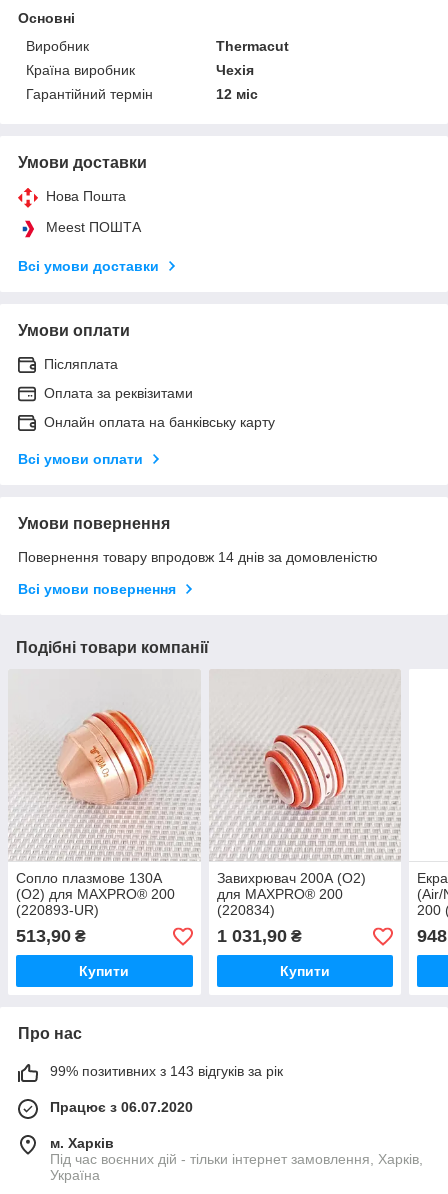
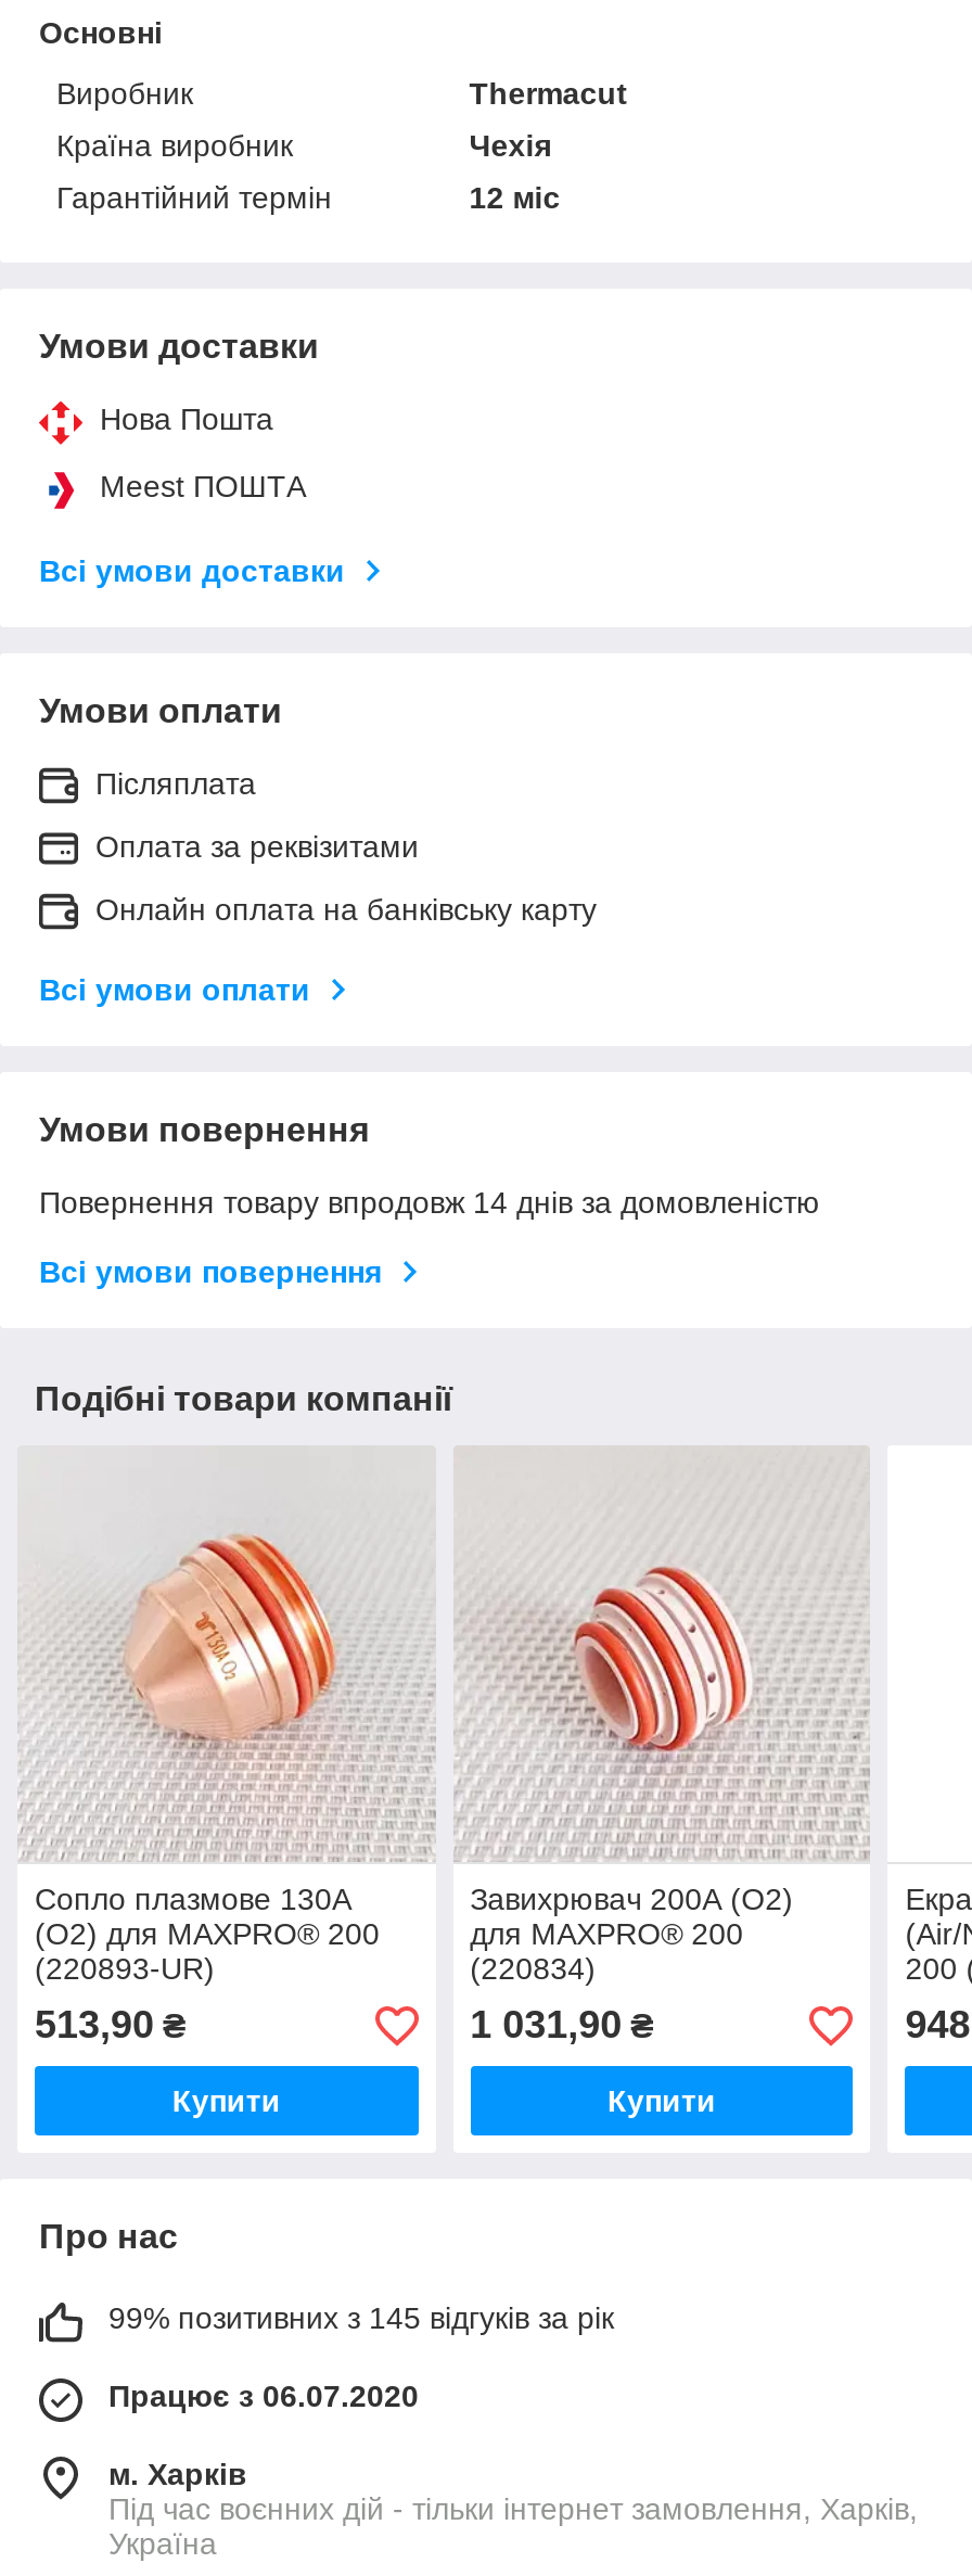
- 99% позитивних з 143 відгуків за рік
+ 99% позитивних з 145 відгуків за рік
